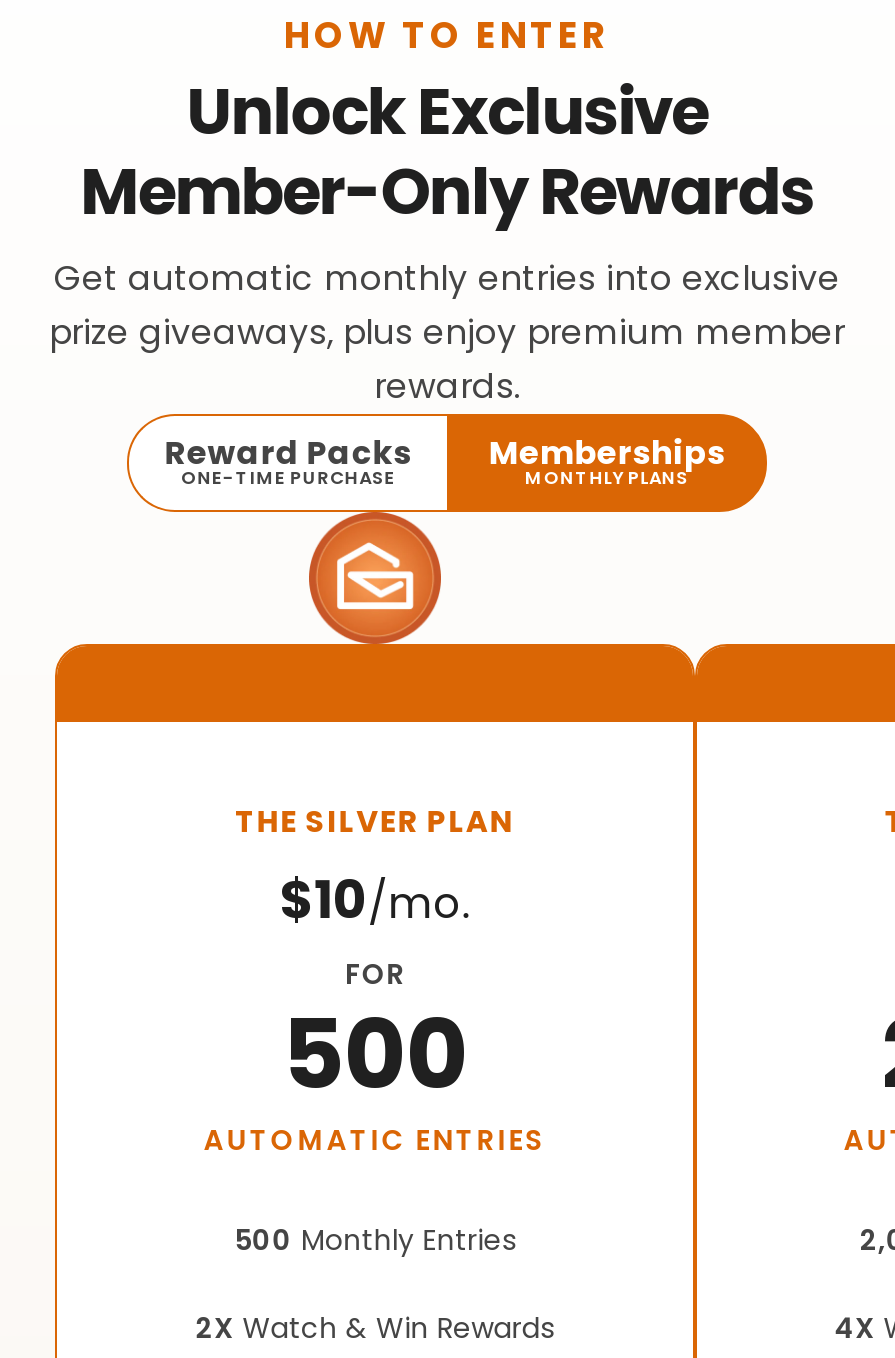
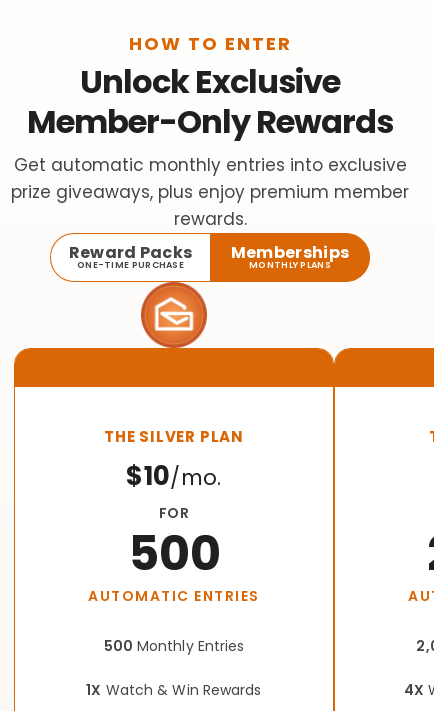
- 2X Watch & Win Rewards
+ 1X Watch & Win Rewards
